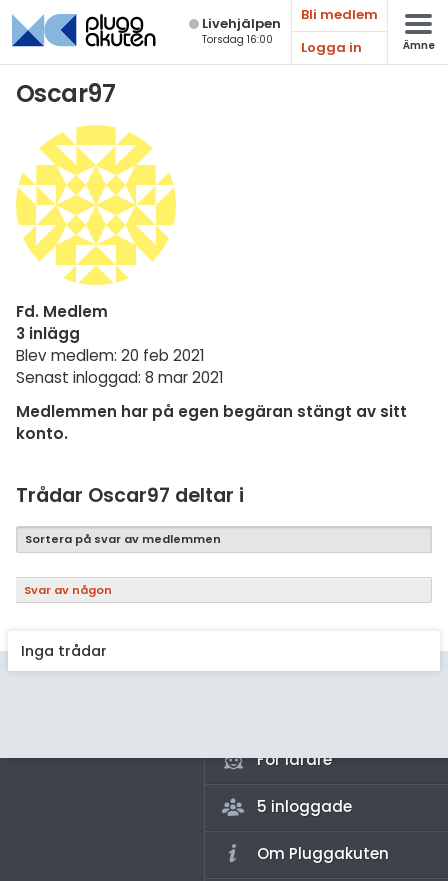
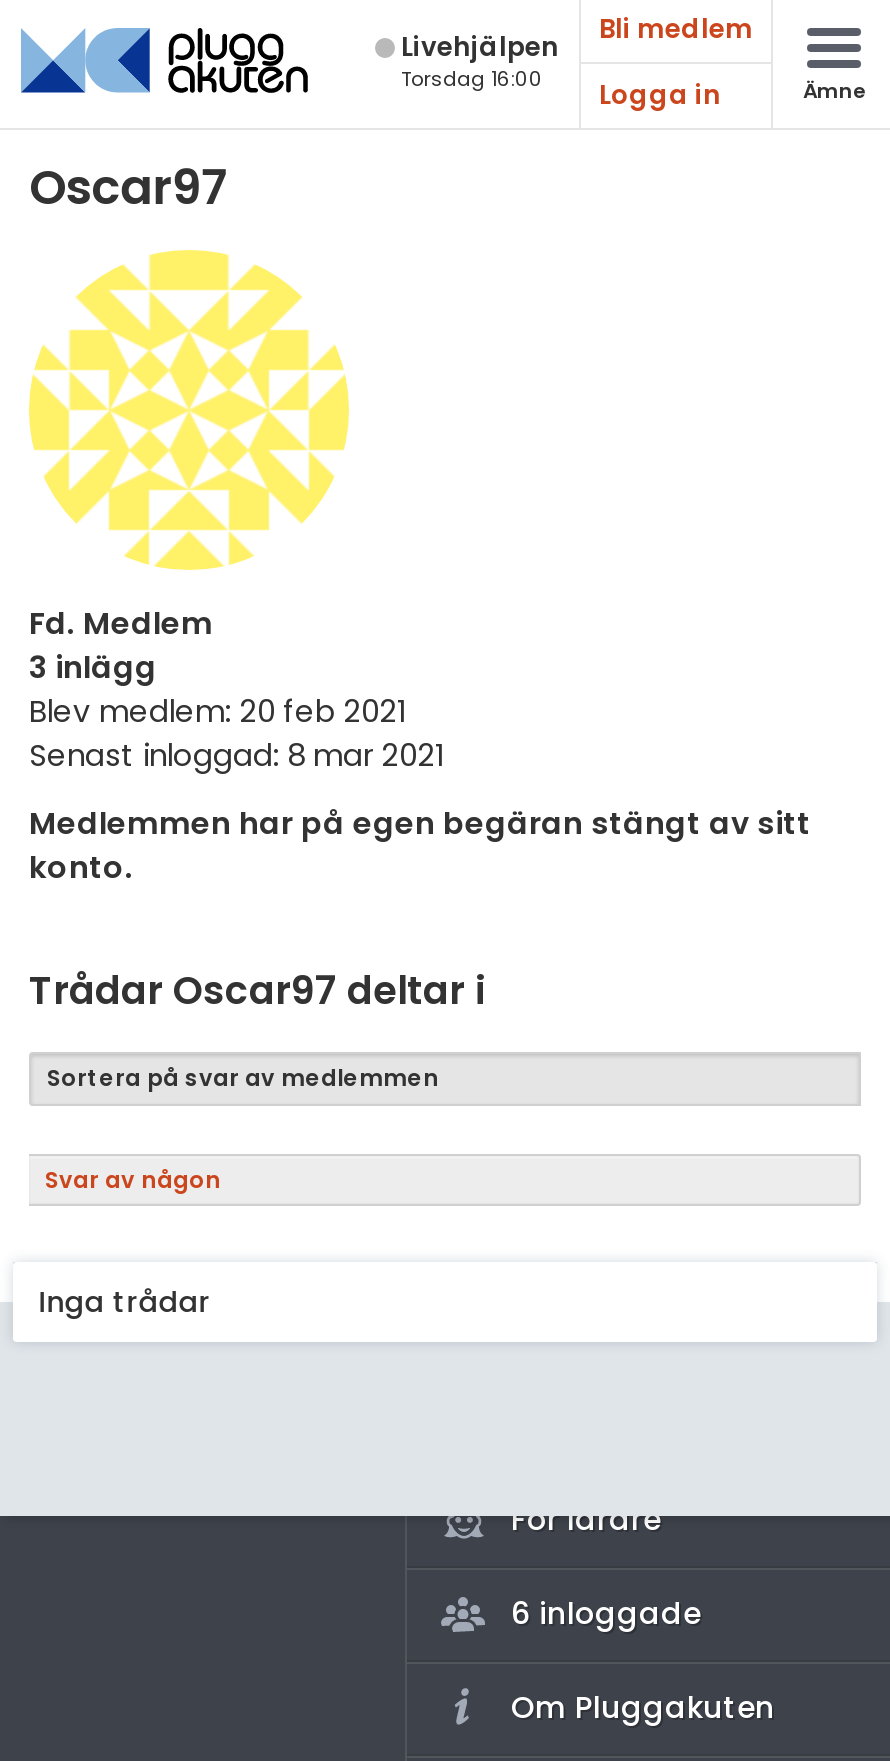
- 5 inloggade
+ 6 inloggade
